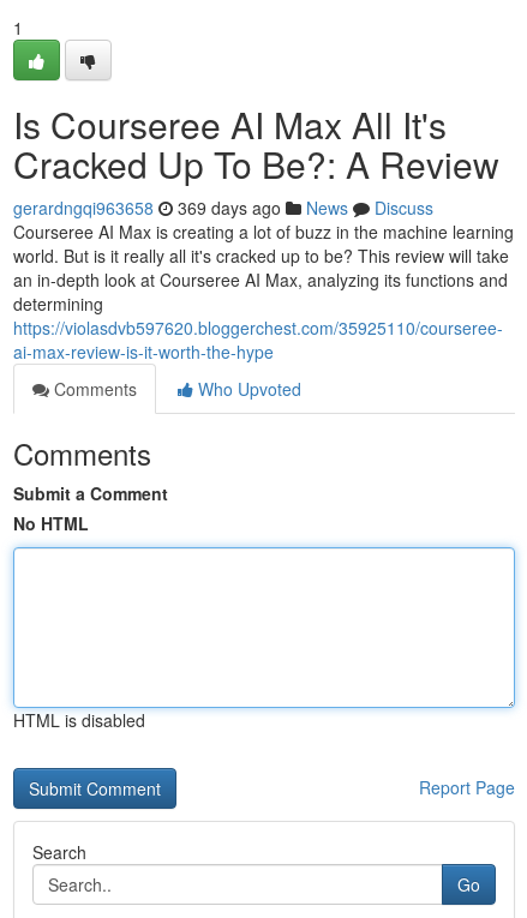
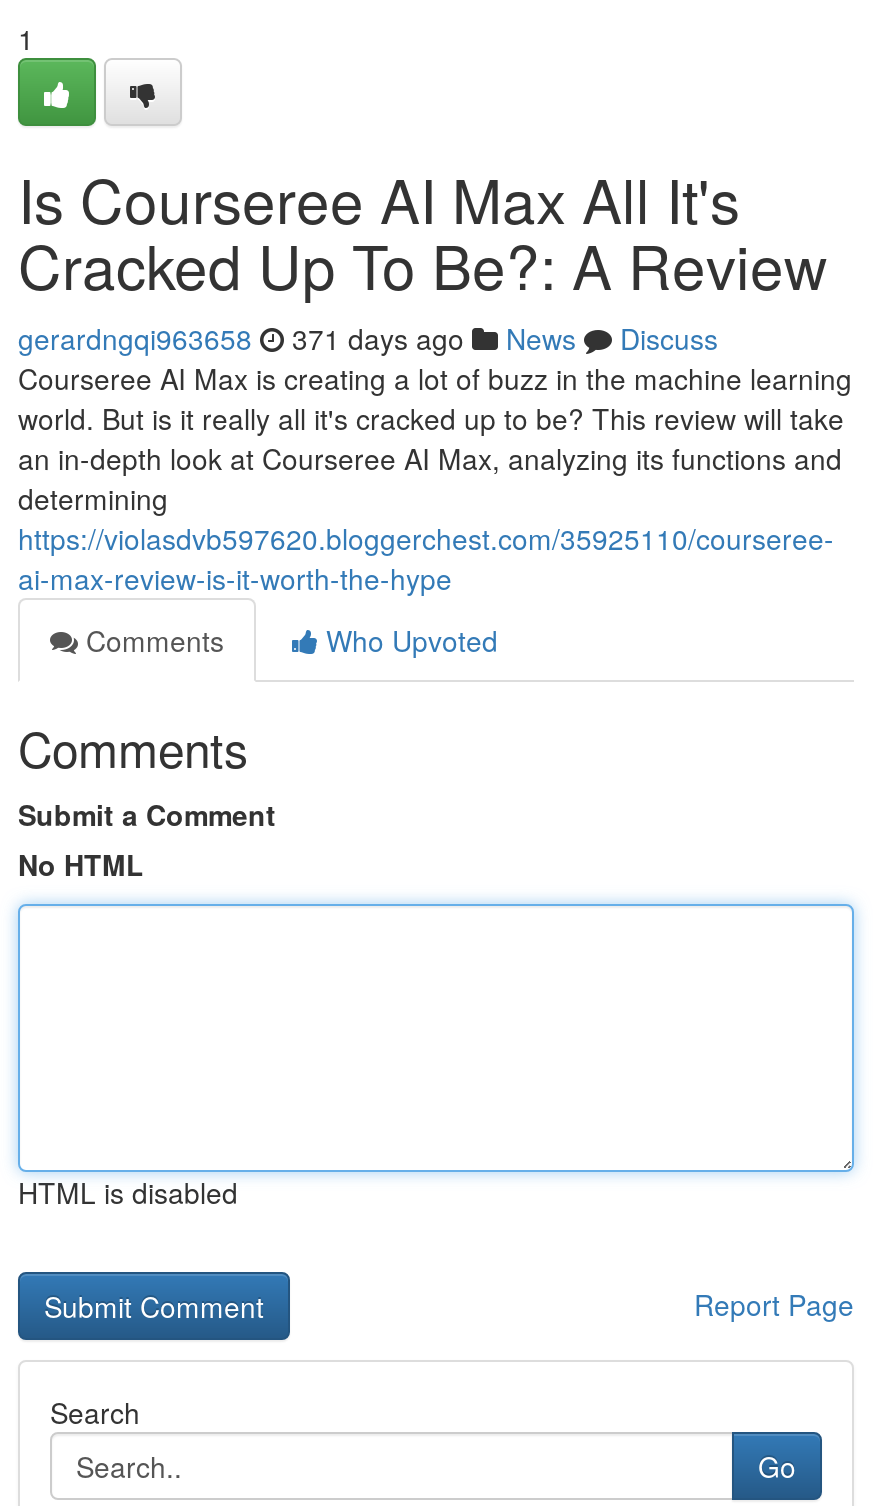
- gerardngqi963658 369 days ago News Discuss
+ gerardngqi963658 371 days ago News Discuss
